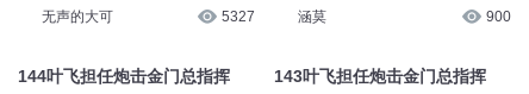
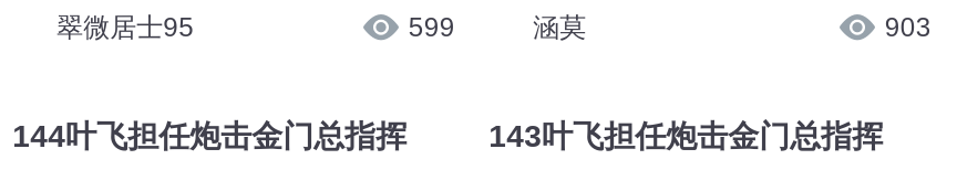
- 无声的大可
- 5327
+ 翠微居士95
+ 599

- 900
+ 903
